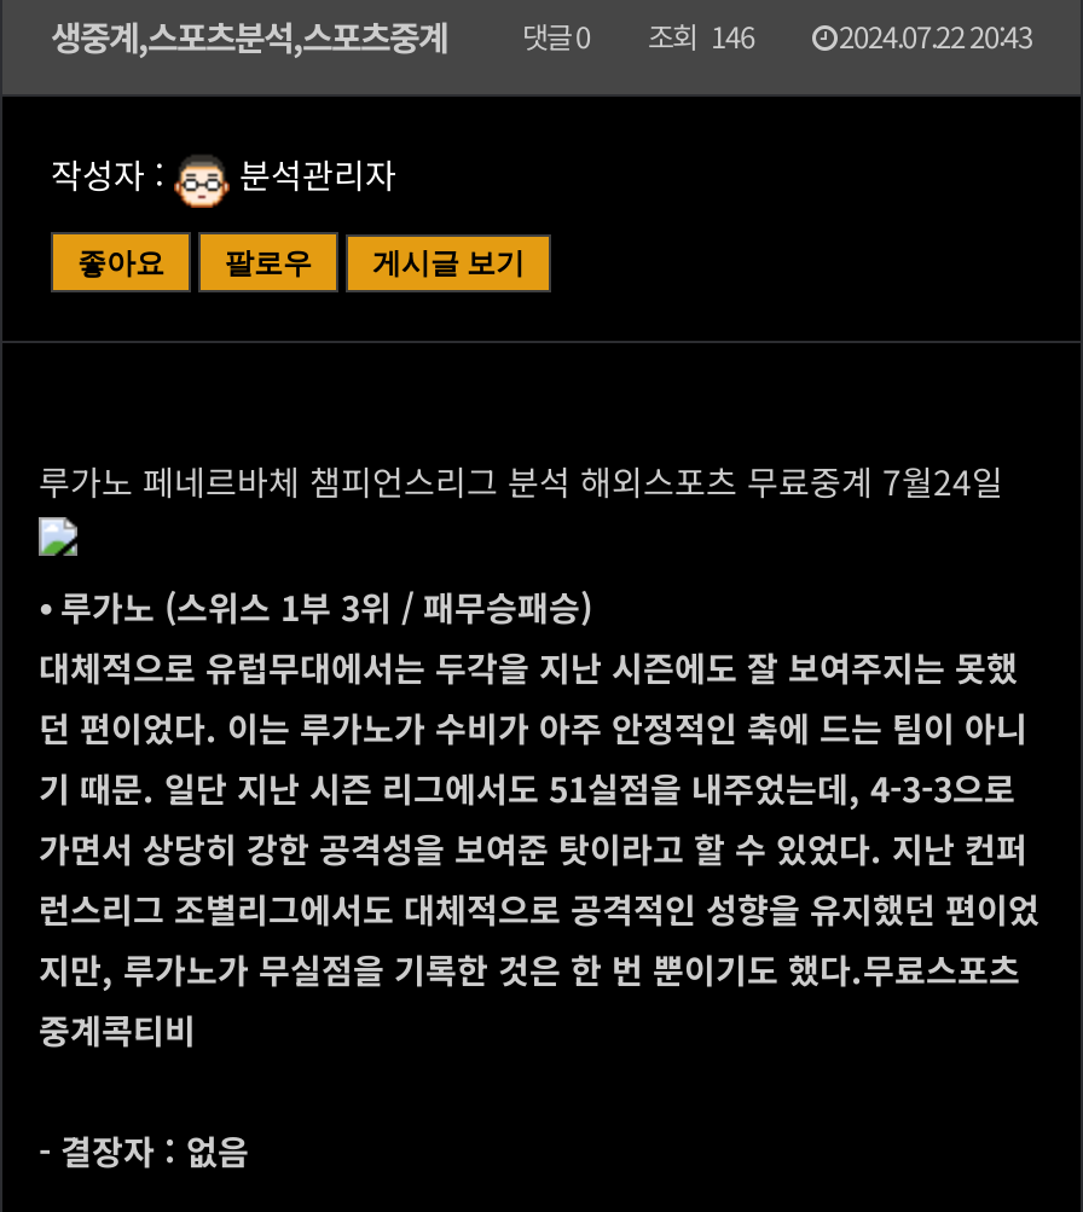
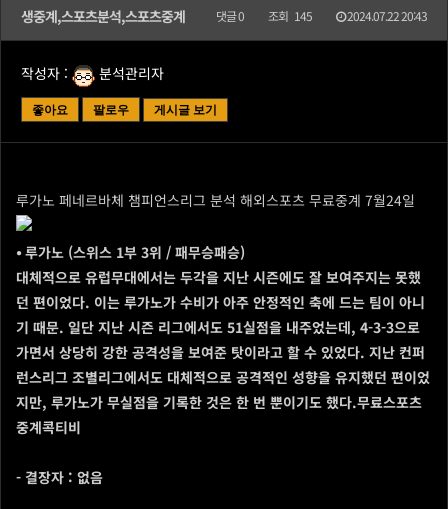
- 생중계,스포츠분석,스포츠중계 댓글 0 조회 146 2024.07.22 20:43
+ 생중계,스포츠분석,스포츠중계 댓글 0 조회 145 2024.07.22 20:43
